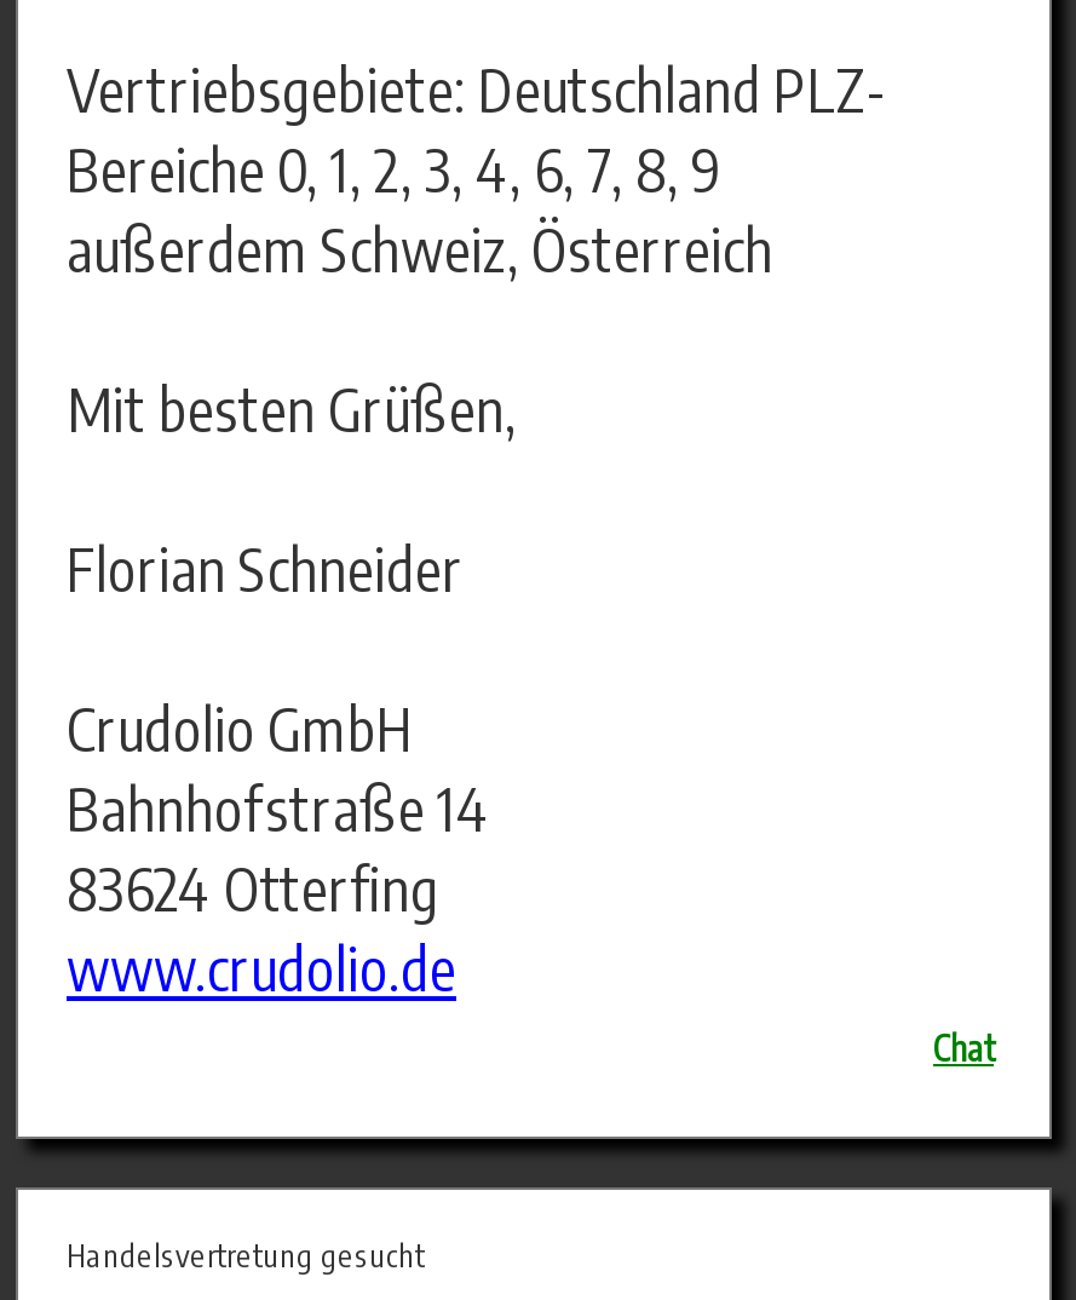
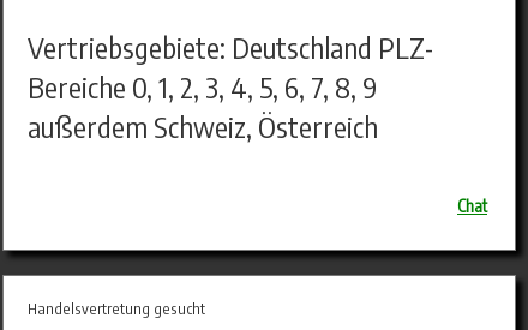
- Bereiche 0, 1, 2, 3, 4, 6, 7, 8, 9
+ Bereiche 0, 1, 2, 3, 4, 5, 6, 7, 8, 9

- Mit besten Grüßen,
- Florian Schneider
- Crudolio GmbH
- Bahnhofstraße 14
- 83624 Otterfing
- www.crudolio.de
